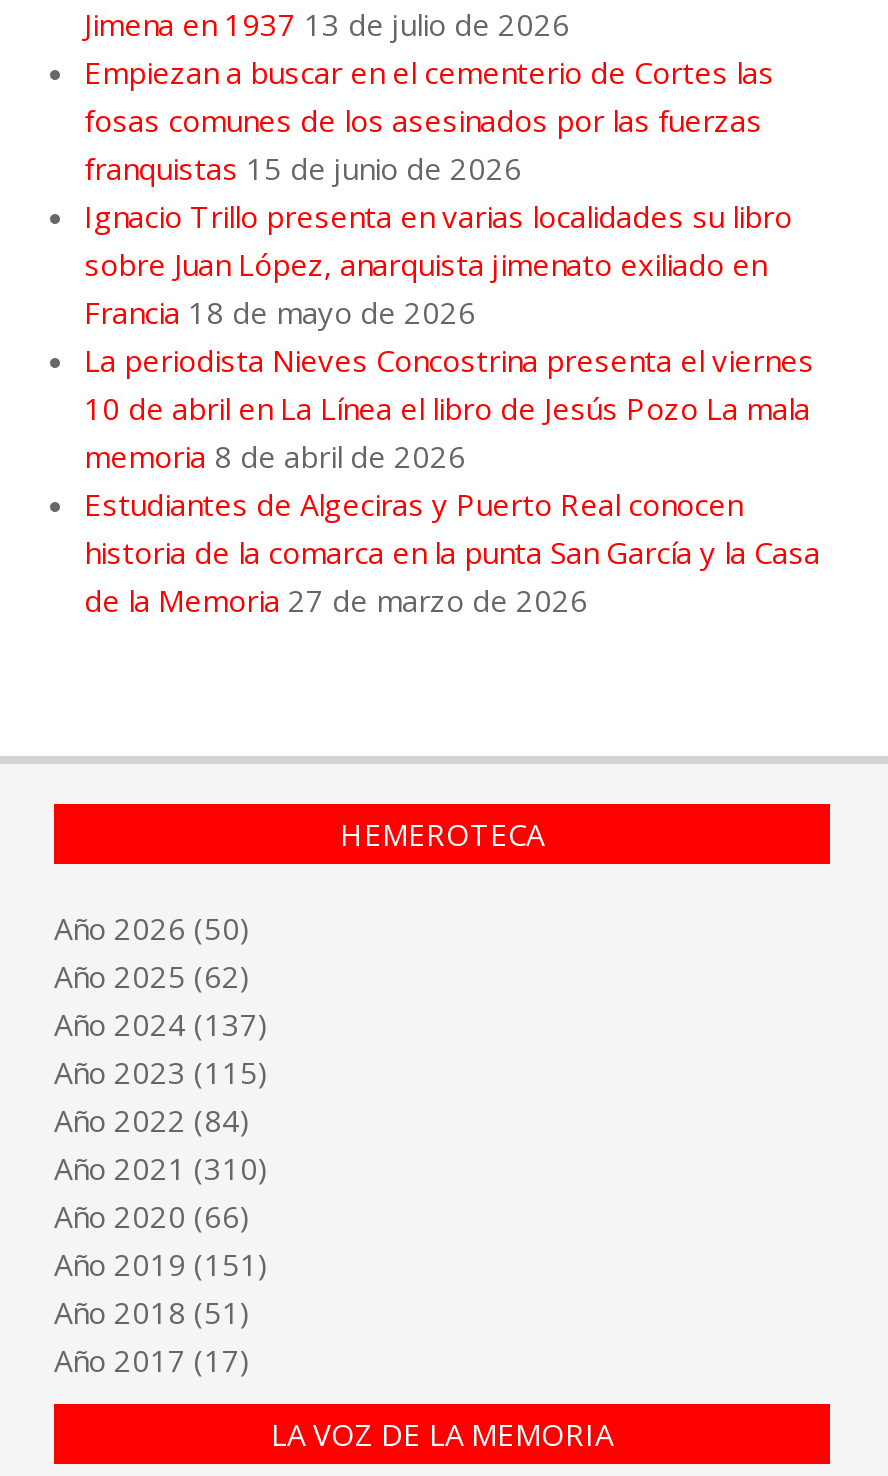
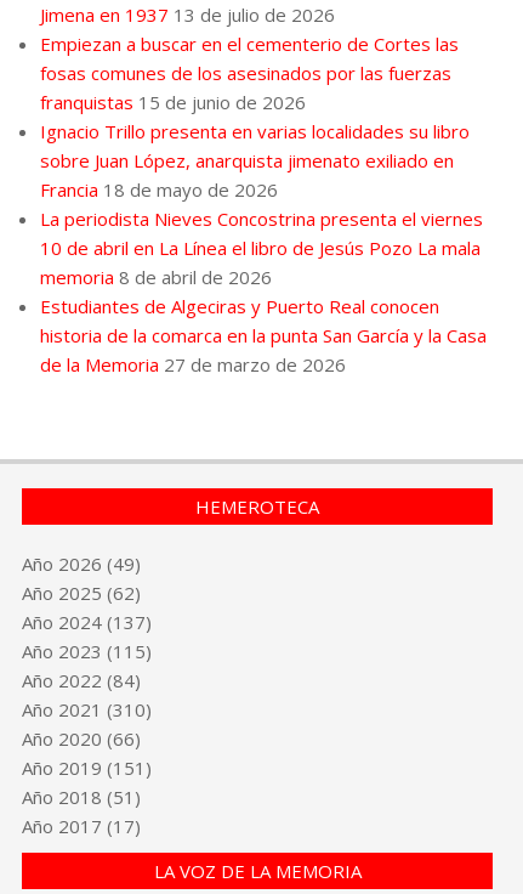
- Año 2026 (50)
+ Año 2026 (49)
